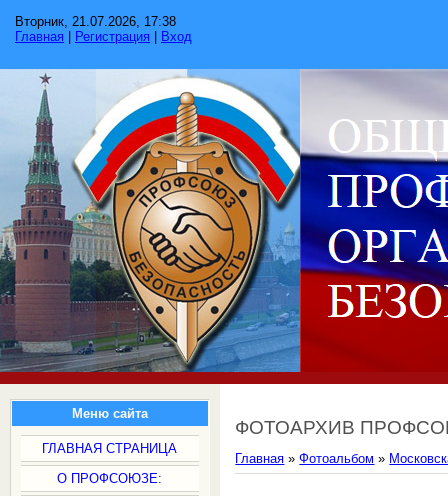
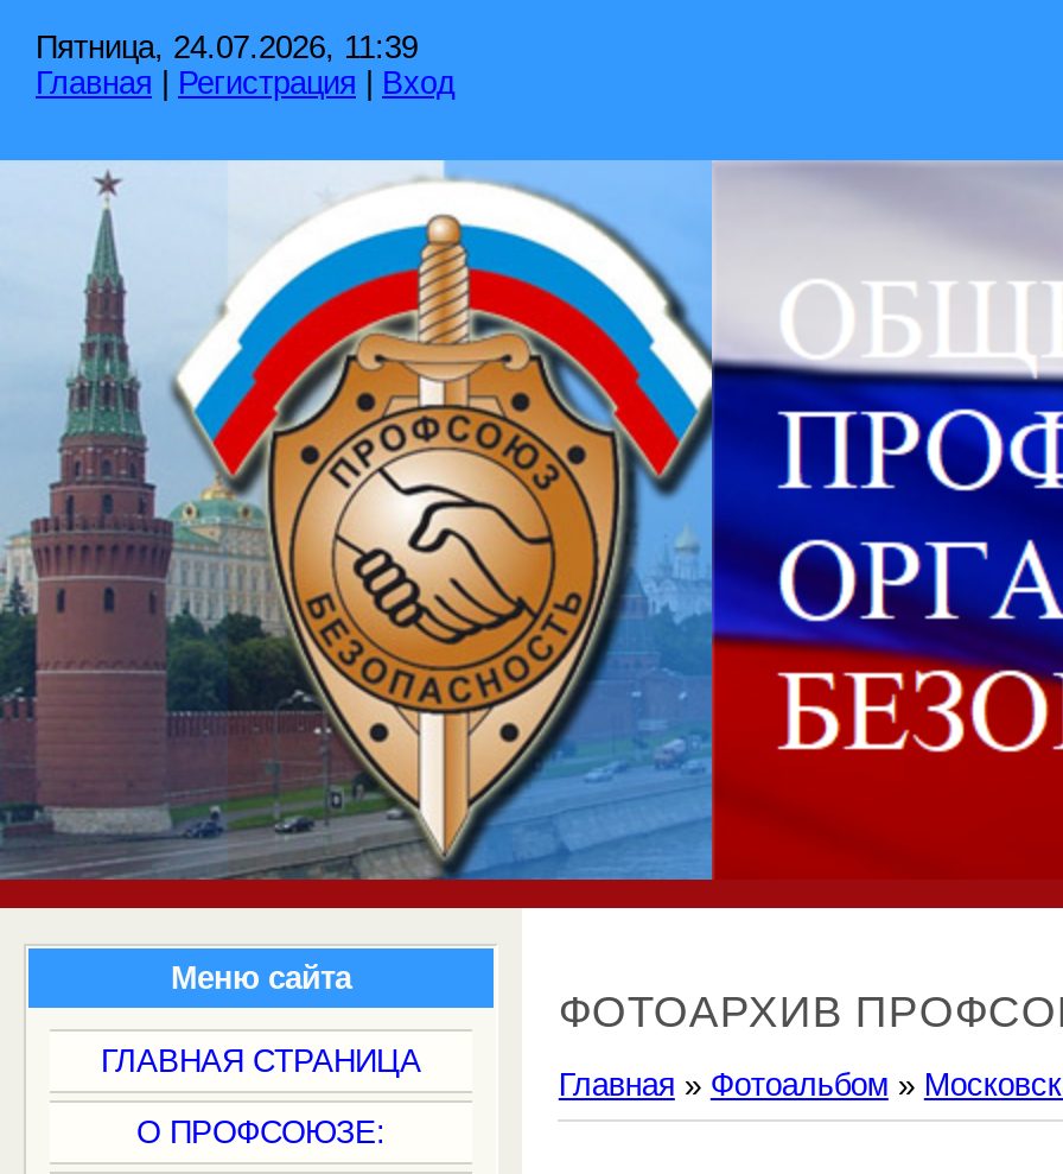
- Вторник, 21.07.2026, 17:38
+ Пятница, 24.07.2026, 11:39
